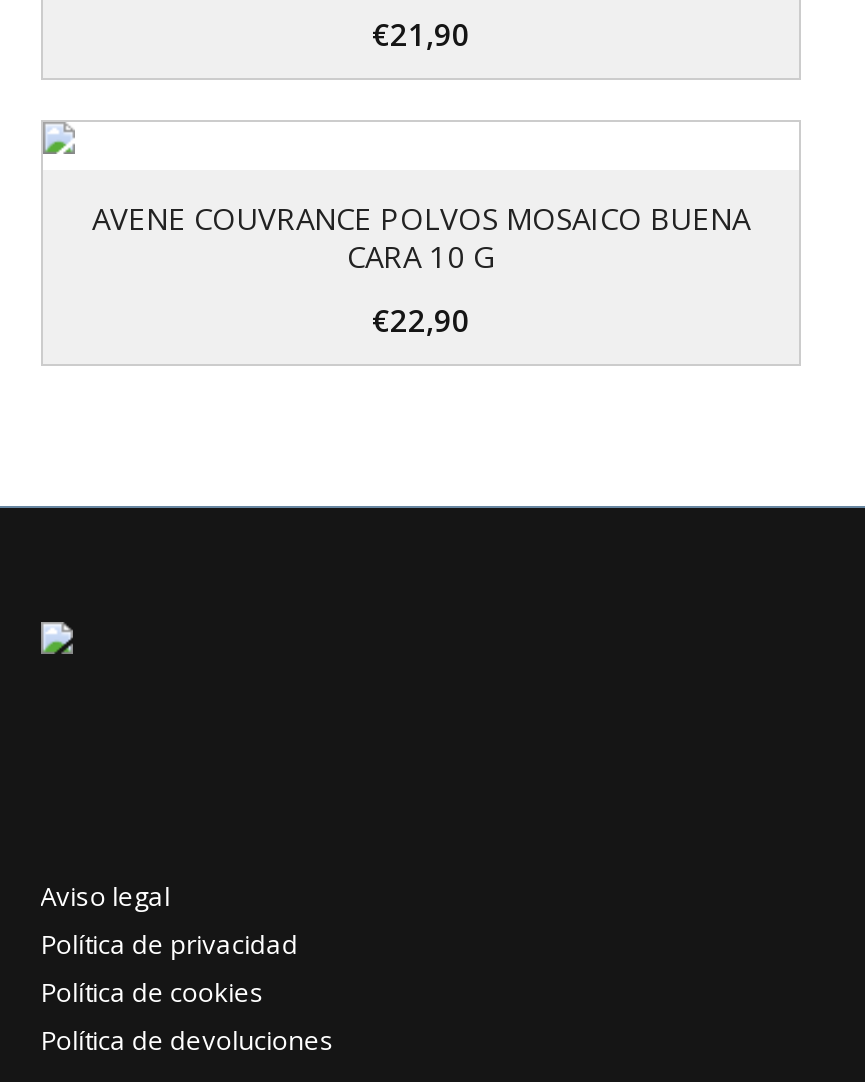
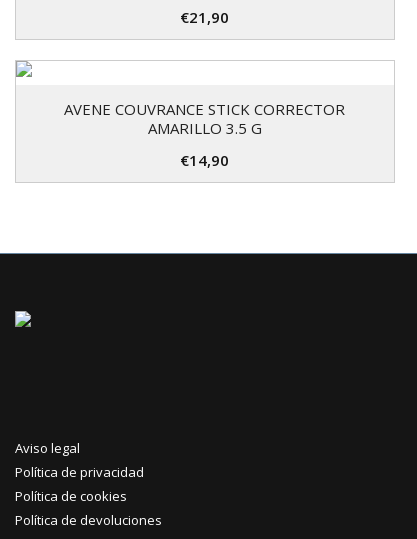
- AVENE COUVRANCE POLVOS MOSAICO BUENA
- CARA 10 G
+ AVENE COUVRANCE STICK CORRECTOR
+ AMARILLO 3.5 G

- €22,90
+ €14,90
